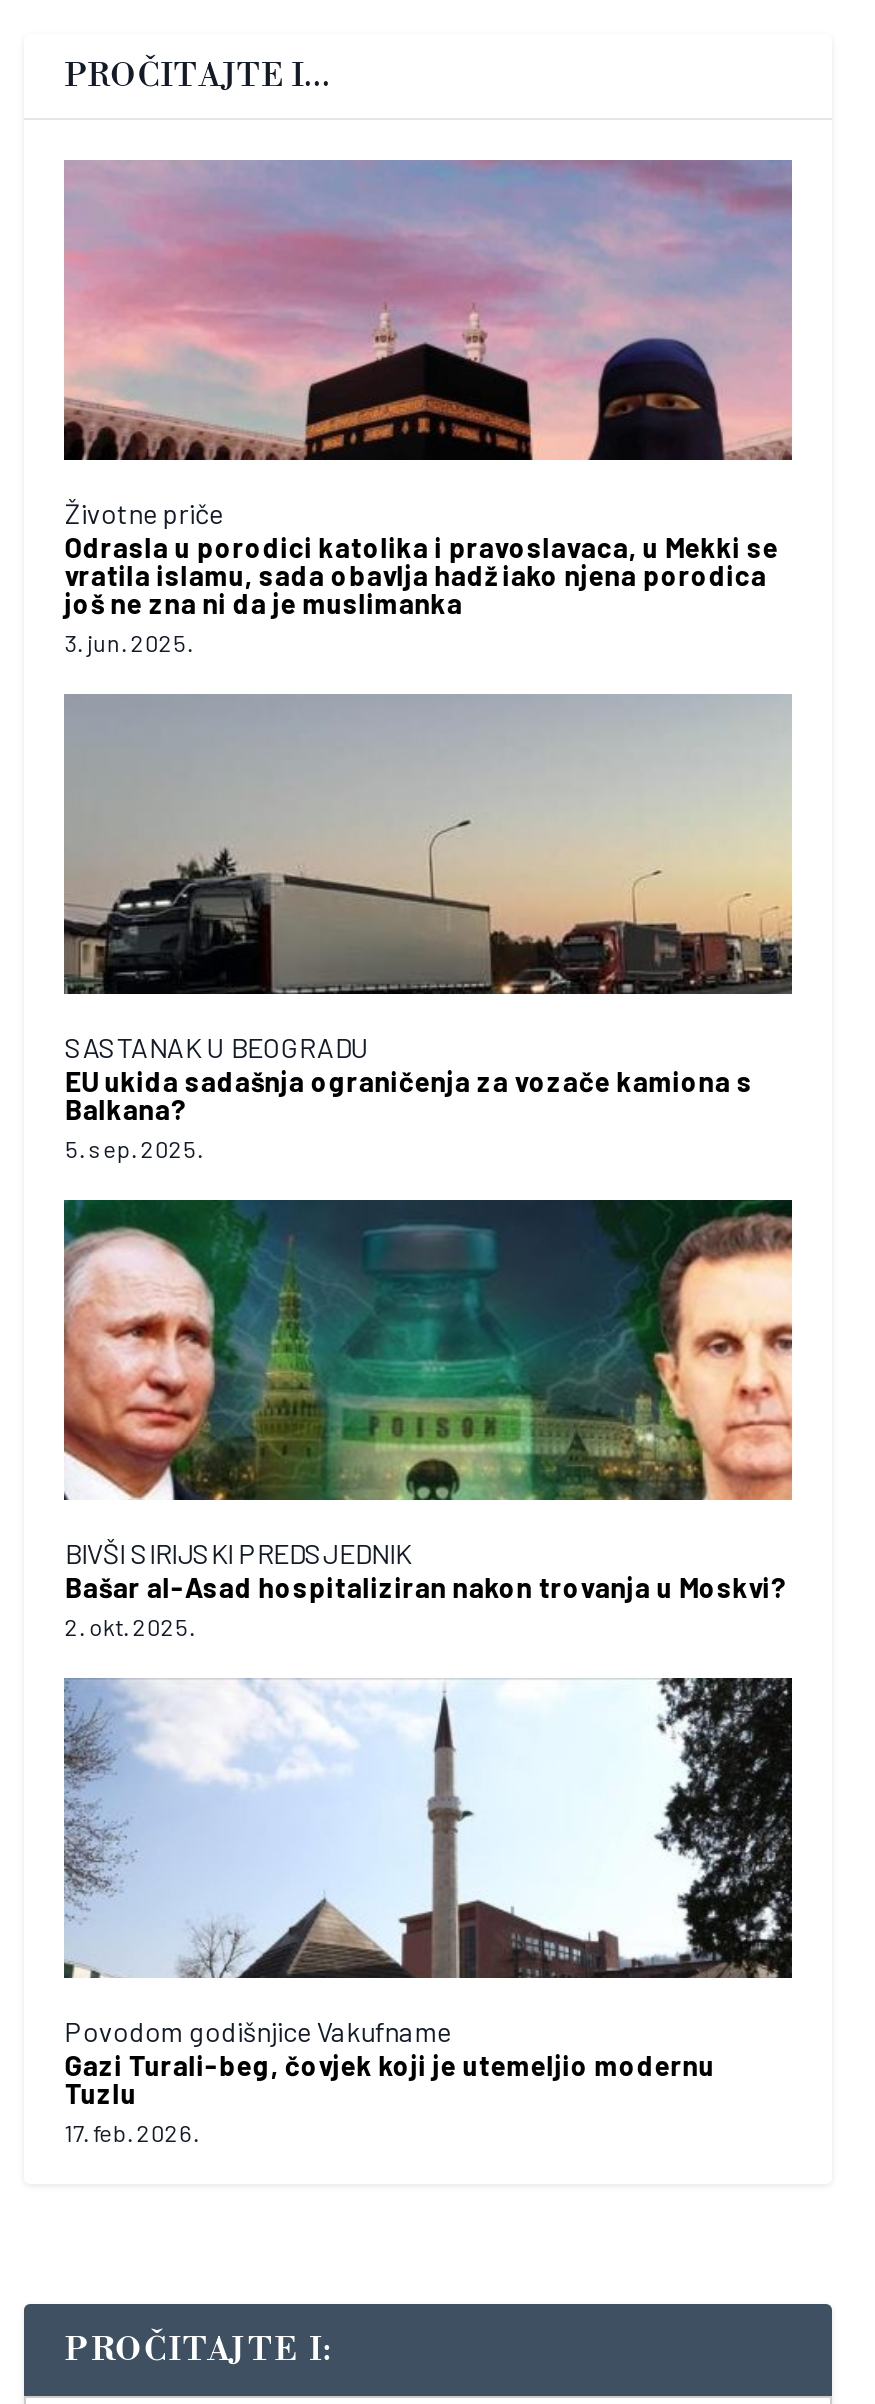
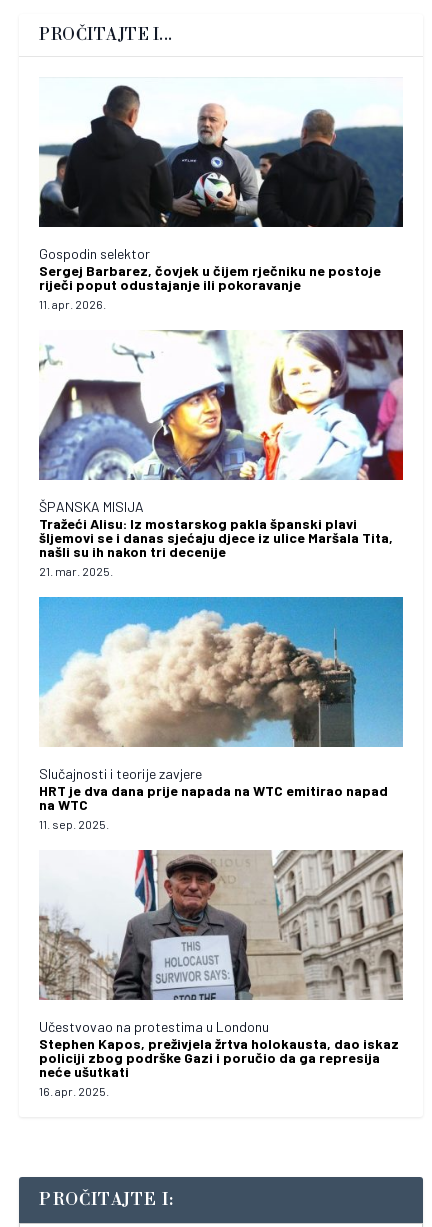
- [image]
- Životne priče
- Odrasla u porodici katolika i pravoslavaca, u Mekki se
- vratila islamu, sada obavlja hadž iako njena porodica
- još ne zna ni da je muslimanka
- 3. jun. 2025.
+ [image]
+ Gospodin selektor
+ Sergej Barbarez, čovjek u čijem rječniku ne postoje
+ riječi poput odustajanje ili pokoravanje
+ 11. apr. 2026.

- [image]
- SASTANAK U BEOGRADU
- EU ukida sadašnja ograničenja za vozače kamiona s
- Balkana?
- 5. sep. 2025.
+ [image]
+ ŠPANSKA MISIJA
+ Tražeći Alisu: Iz mostarskog pakla španski plavi
+ šljemovi se i danas sjećaju djece iz ulice Maršala Tita,
+ našli su ih nakon tri decenije
+ 21. mar. 2025.

- [image]
- BIVŠI SIRIJSKI PREDSJEDNIK
- Bašar al-Asad hospitaliziran nakon trovanja u Moskvi?
- 2. okt. 2025.
+ [image]
+ Slučajnosti i teorije zavjere
+ HRT je dva dana prije napada na WTC emitirao napad
+ na WTC
+ 11. sep. 2025.

- [image]
- Povodom godišnjice Vakufname
- Gazi Turali-beg, čovjek koji je utemeljio modernu
- Tuzlu
- 17. feb. 2026.
+ [image]
+ Učestvovao na protestima u Londonu
+ Stephen Kapos, preživjela žrtva holokausta, dao iskaz
+ policiji zbog podrške Gazi i poručio da ga represija
+ neće ušutkati
+ 16. apr. 2025.
